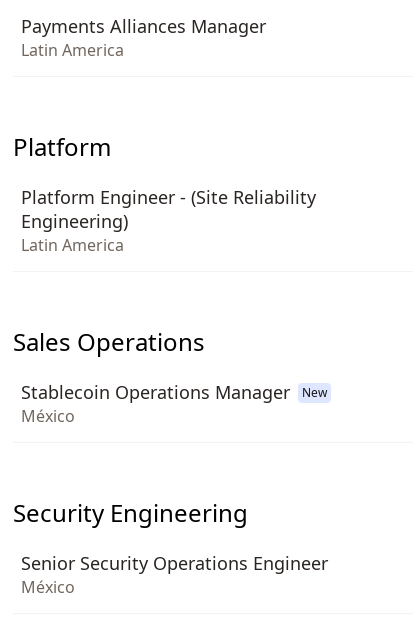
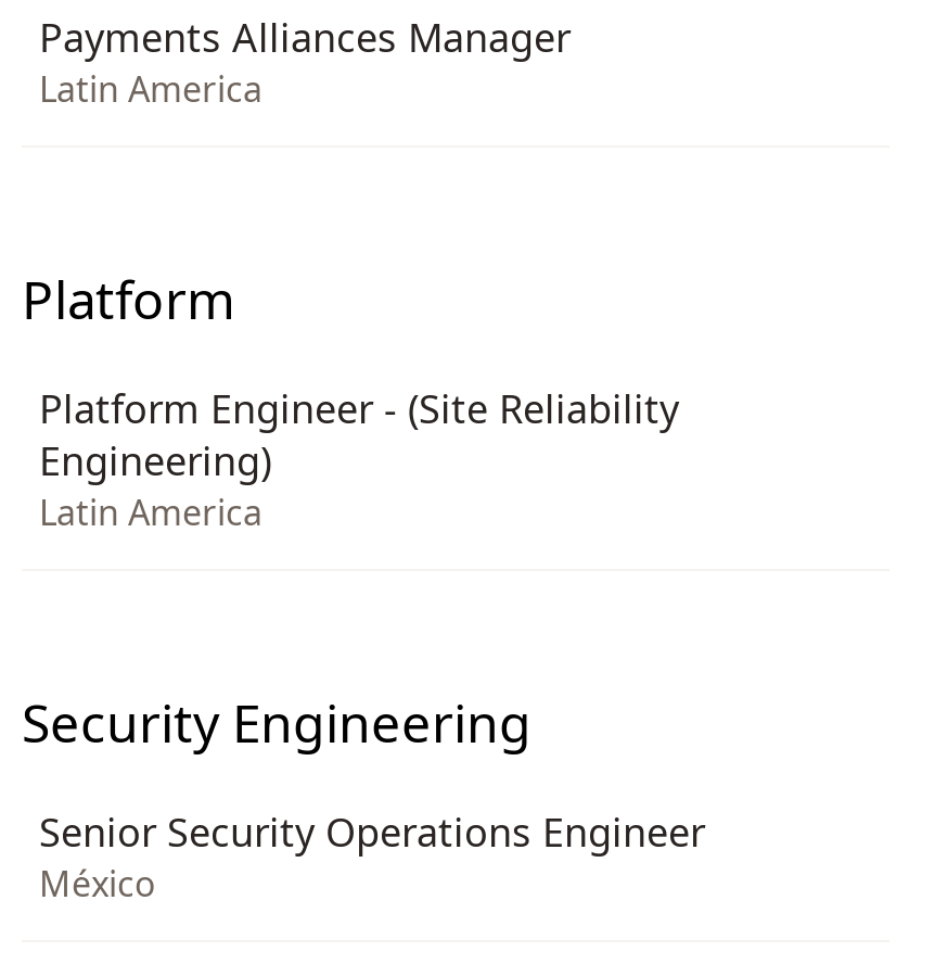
- Sales Operations
- Stablecoin Operations Manager
- New
- México
